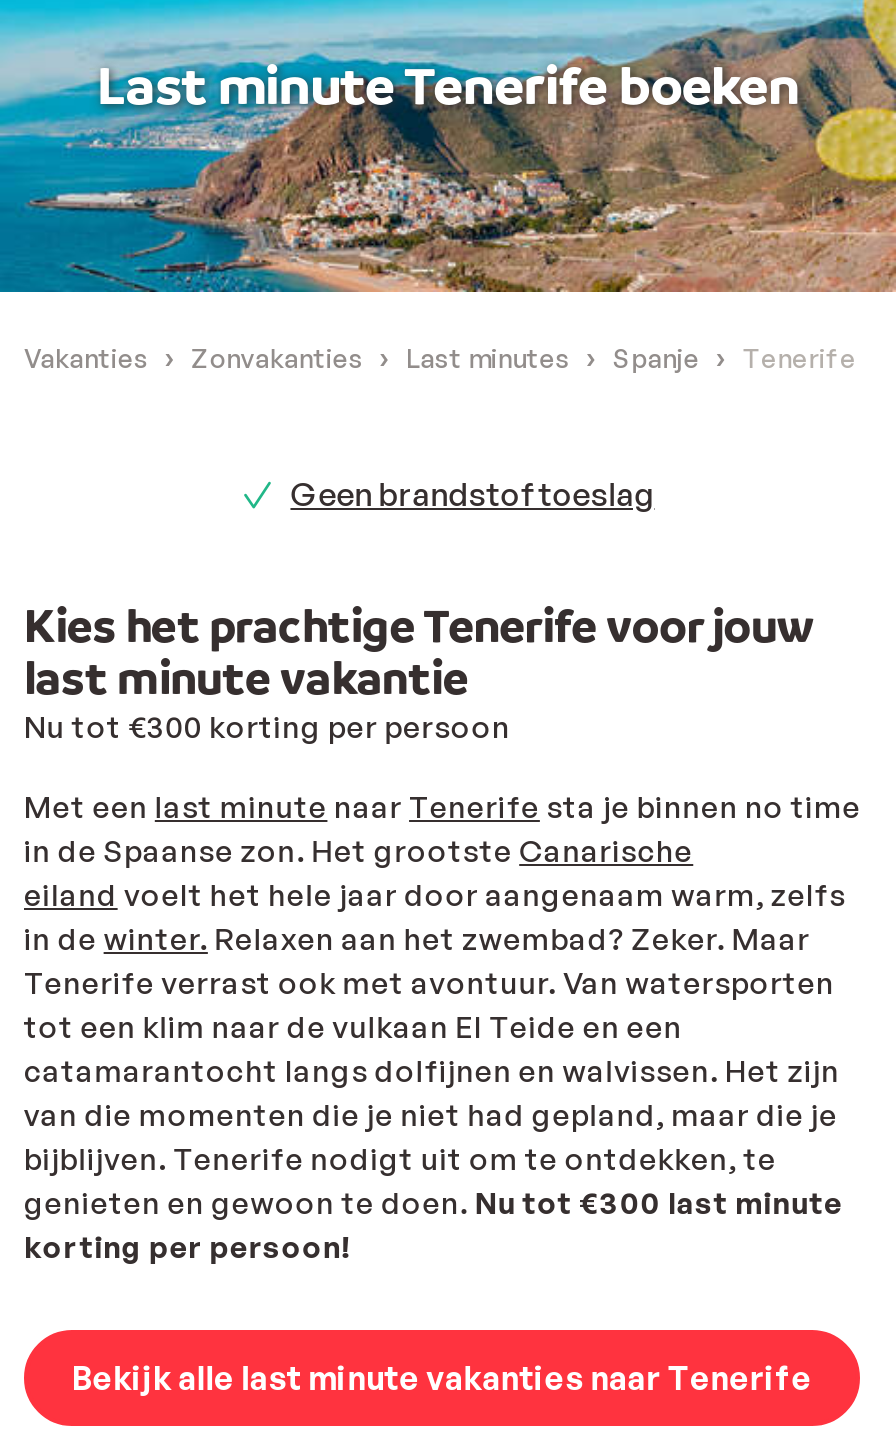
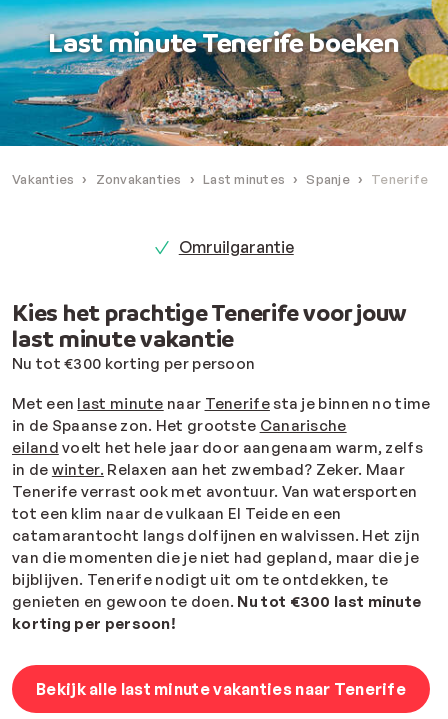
- Geen brandstoftoeslag
+ Omruilgarantie
